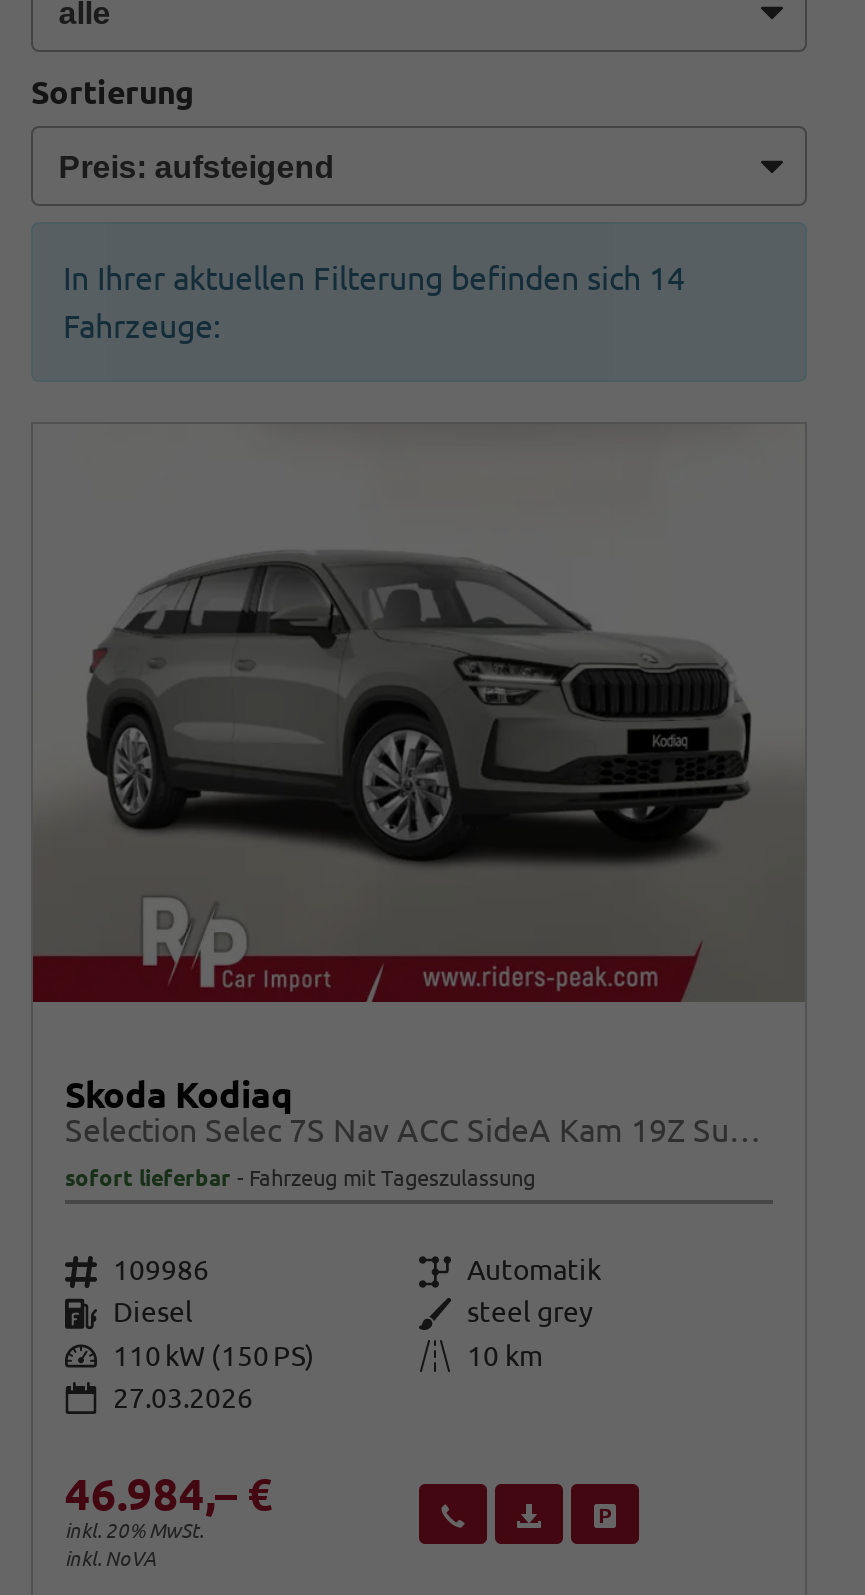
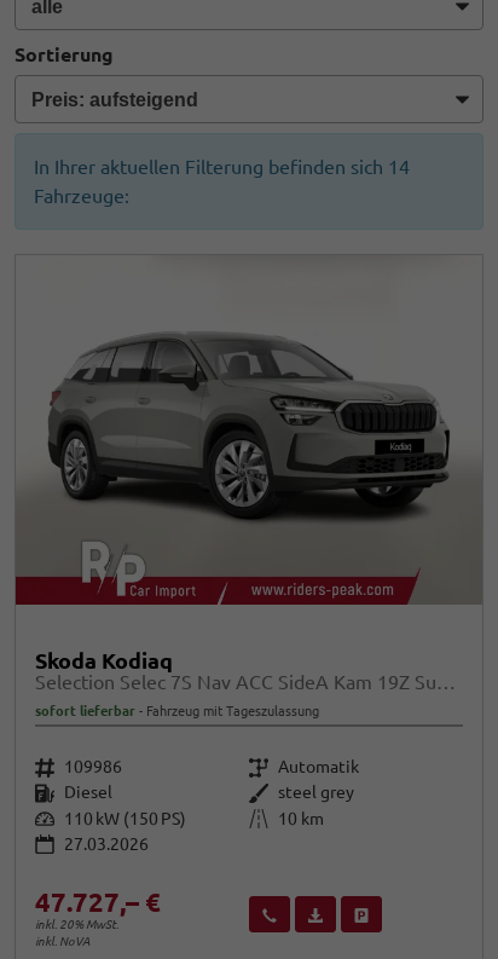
- 46.984,– €
+ 47.727,– €
